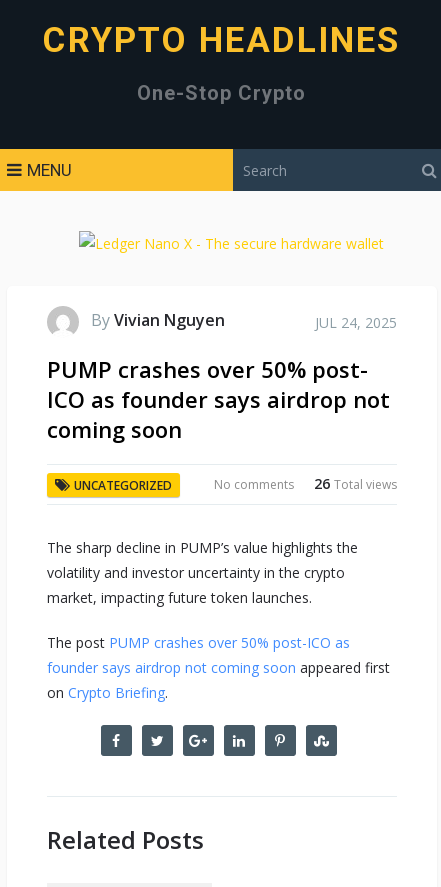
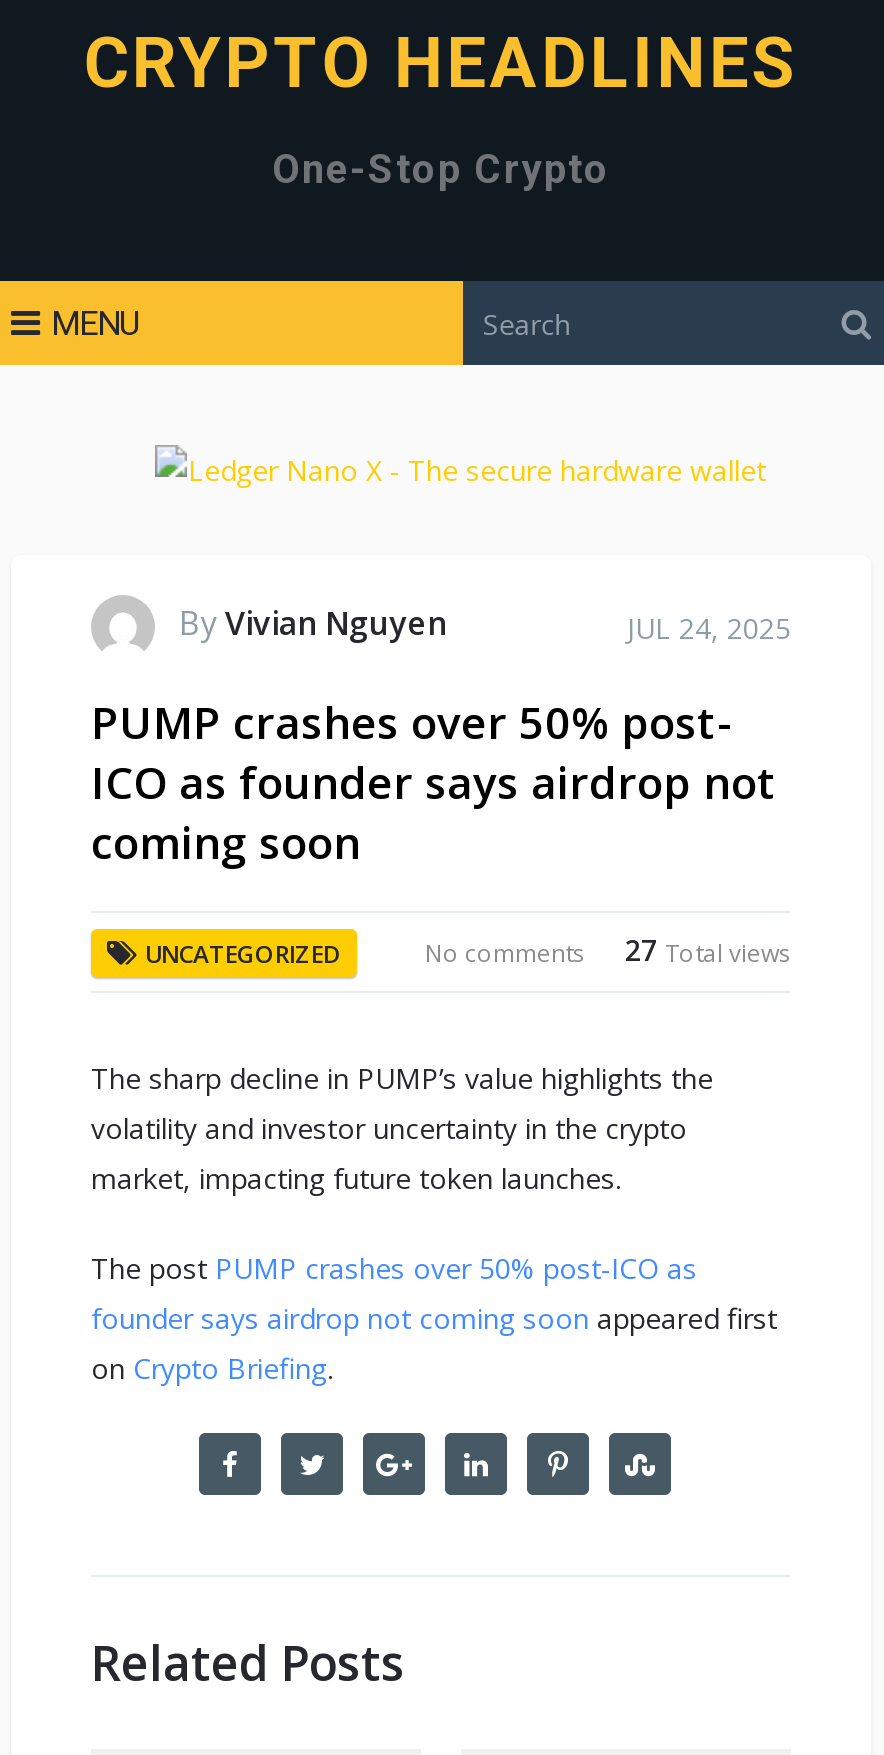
- No comments 26 Total views
+ No comments 27 Total views
